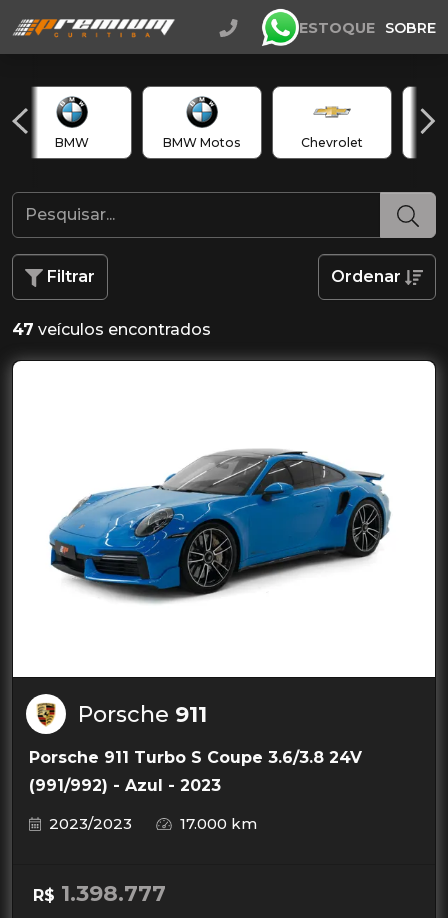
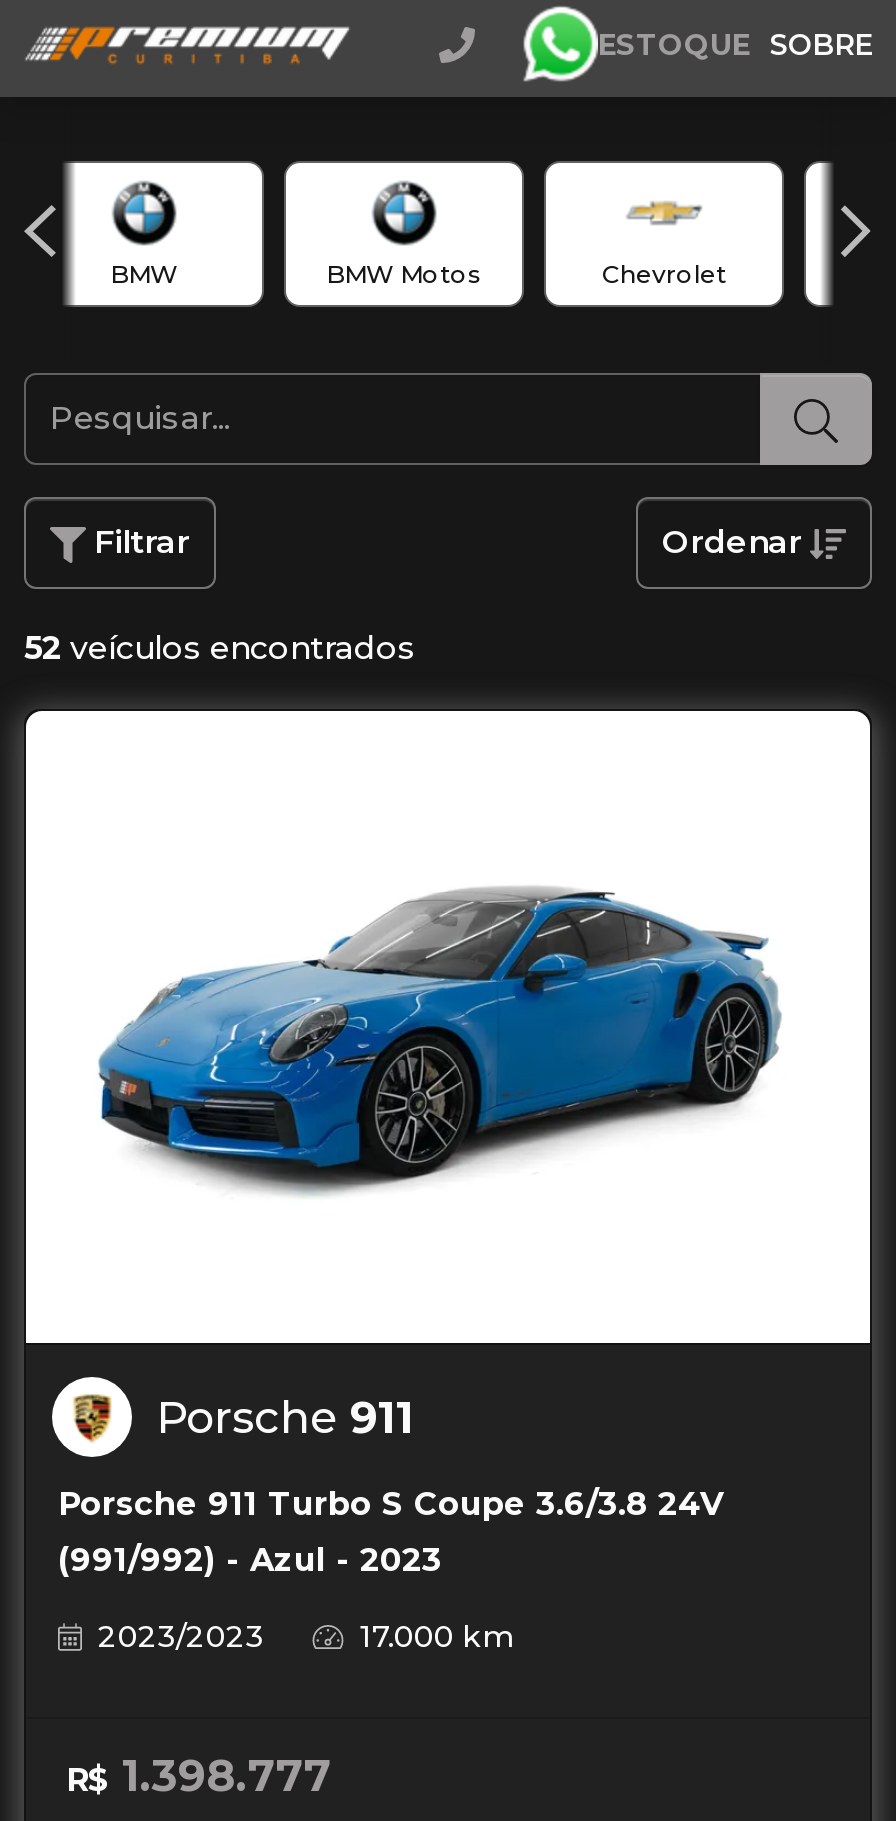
- 47 veículos encontrados
+ 52 veículos encontrados
